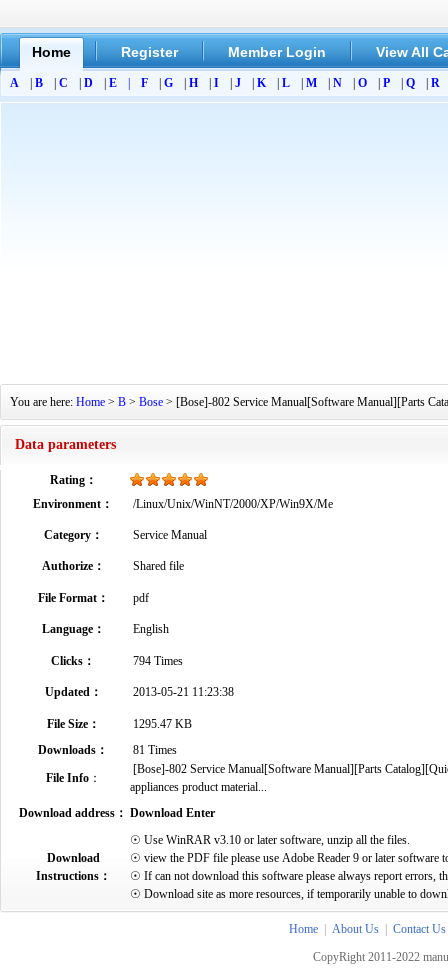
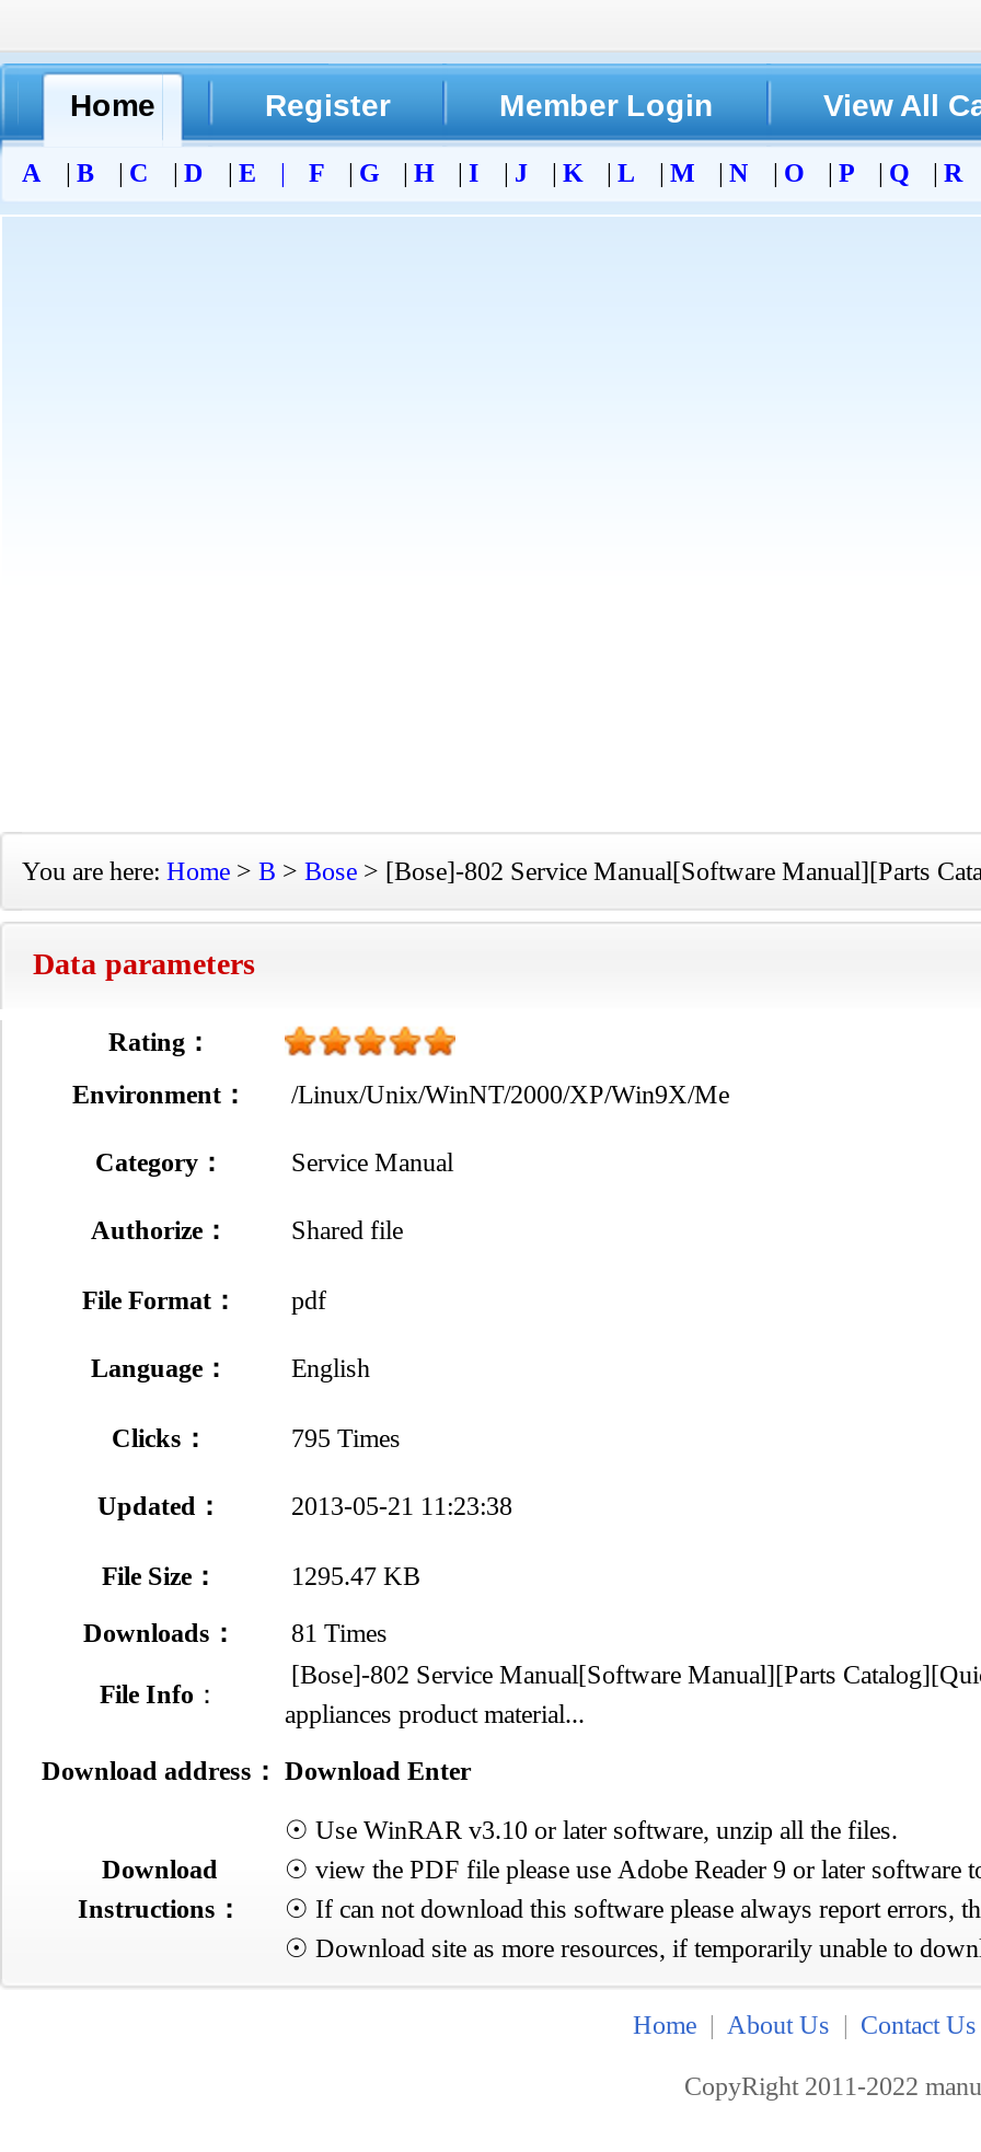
- 794 Times
+ 795 Times
